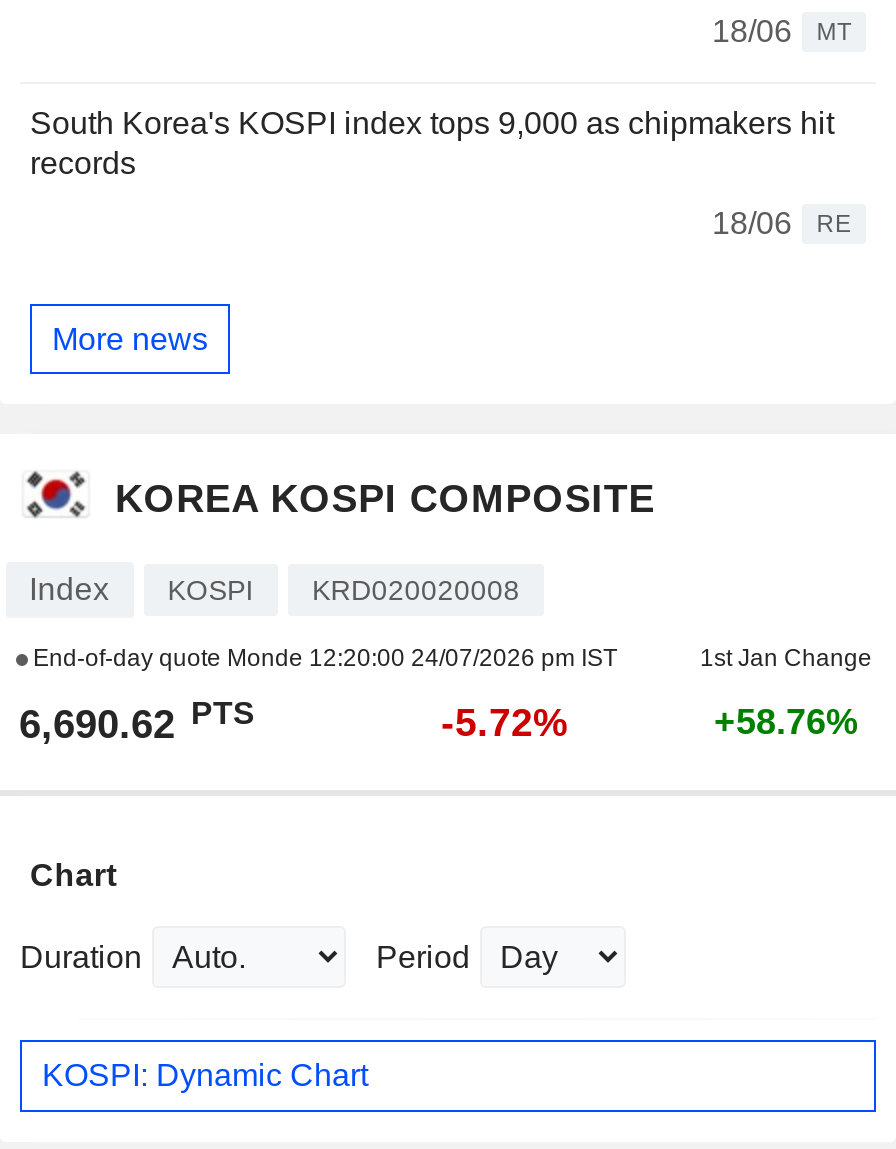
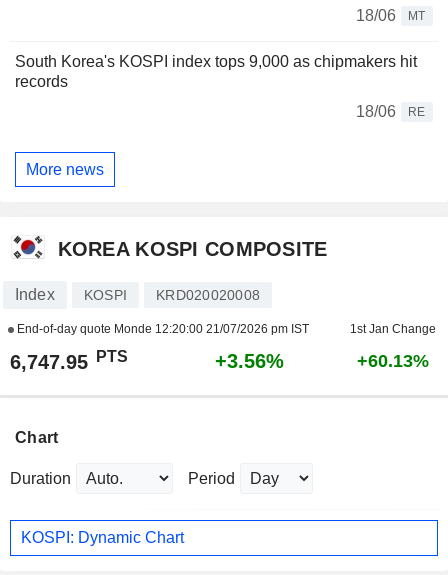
- End-of-day quote Monde 12:20:00 24/07/2026 pm IST
+ End-of-day quote Monde 12:20:00 21/07/2026 pm IST

- 6,690.62 PTS
+ 6,747.95 PTS

- -5.72%
+ +3.56%

- +58.76%
+ +60.13%
